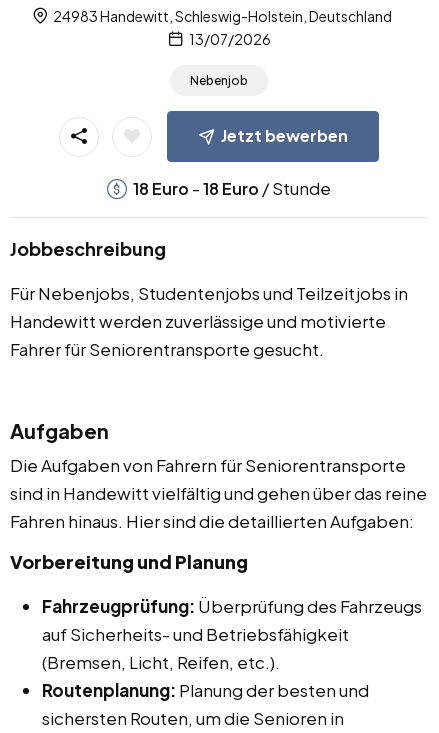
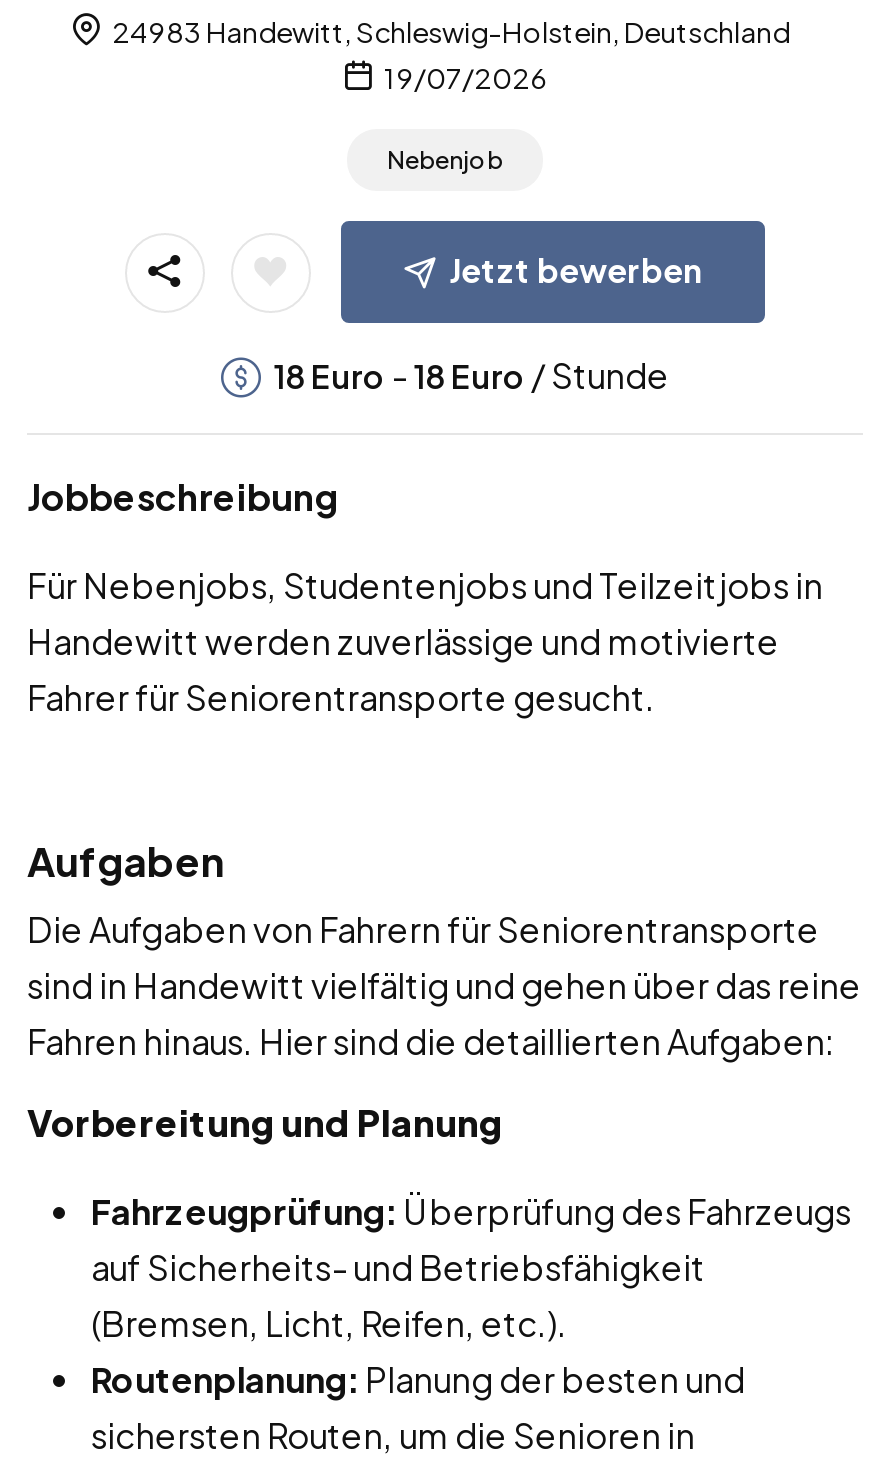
- 13/07/2026
+ 19/07/2026
